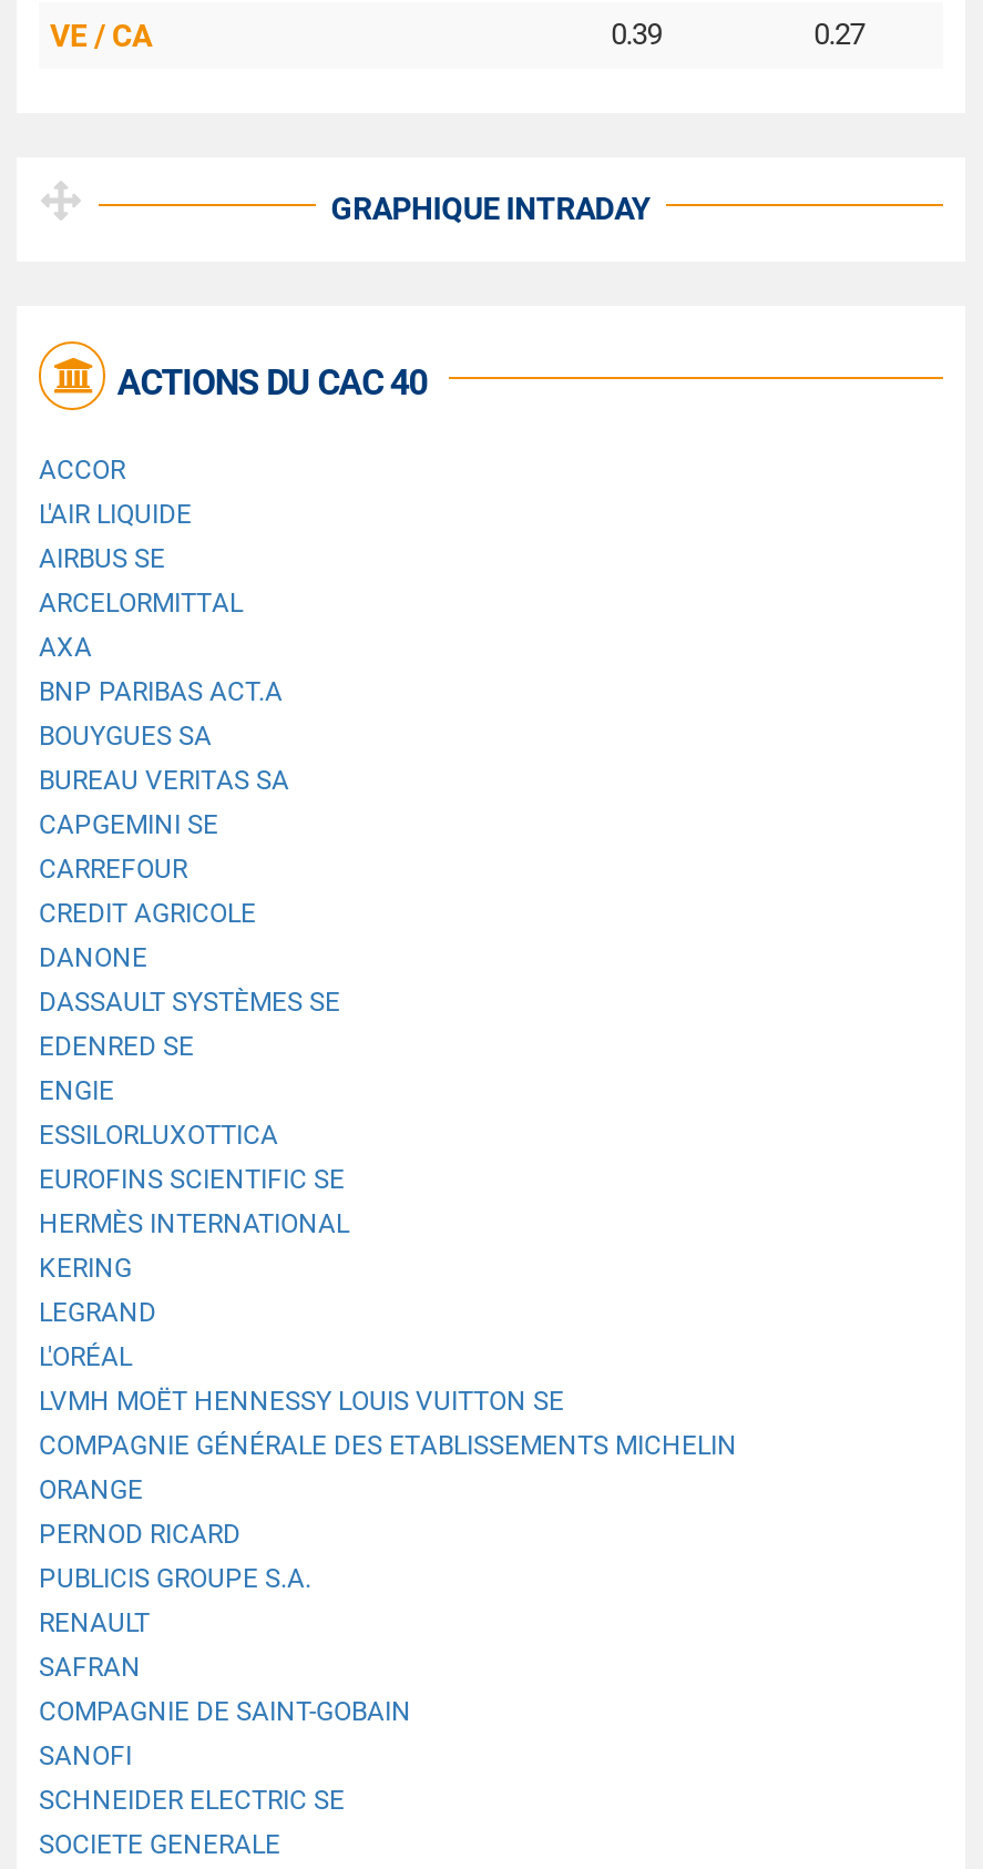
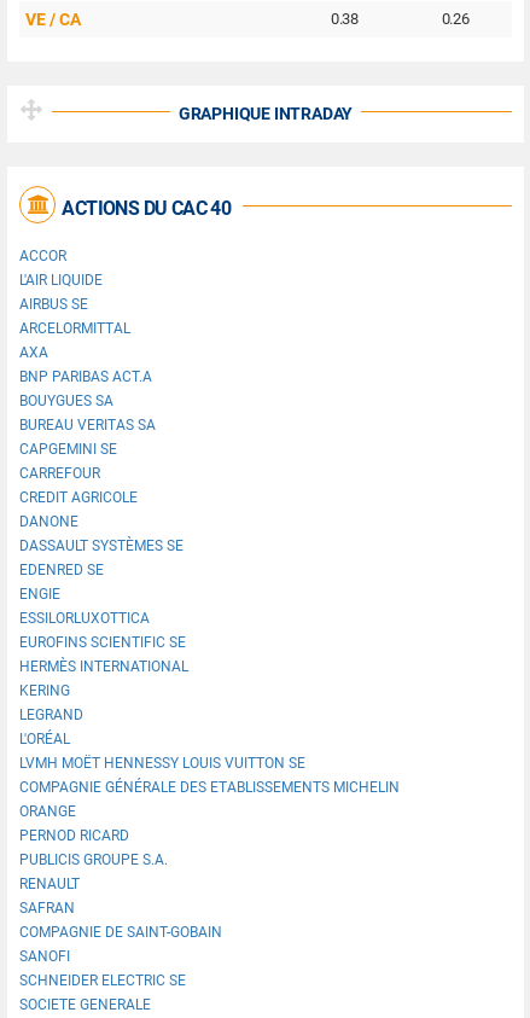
- 0.39
+ 0.38

- 0.27
+ 0.26
